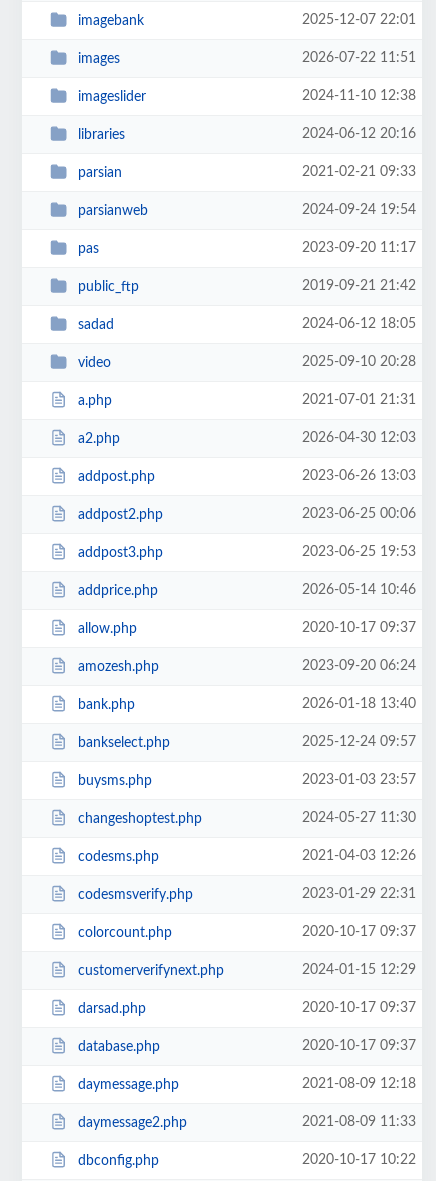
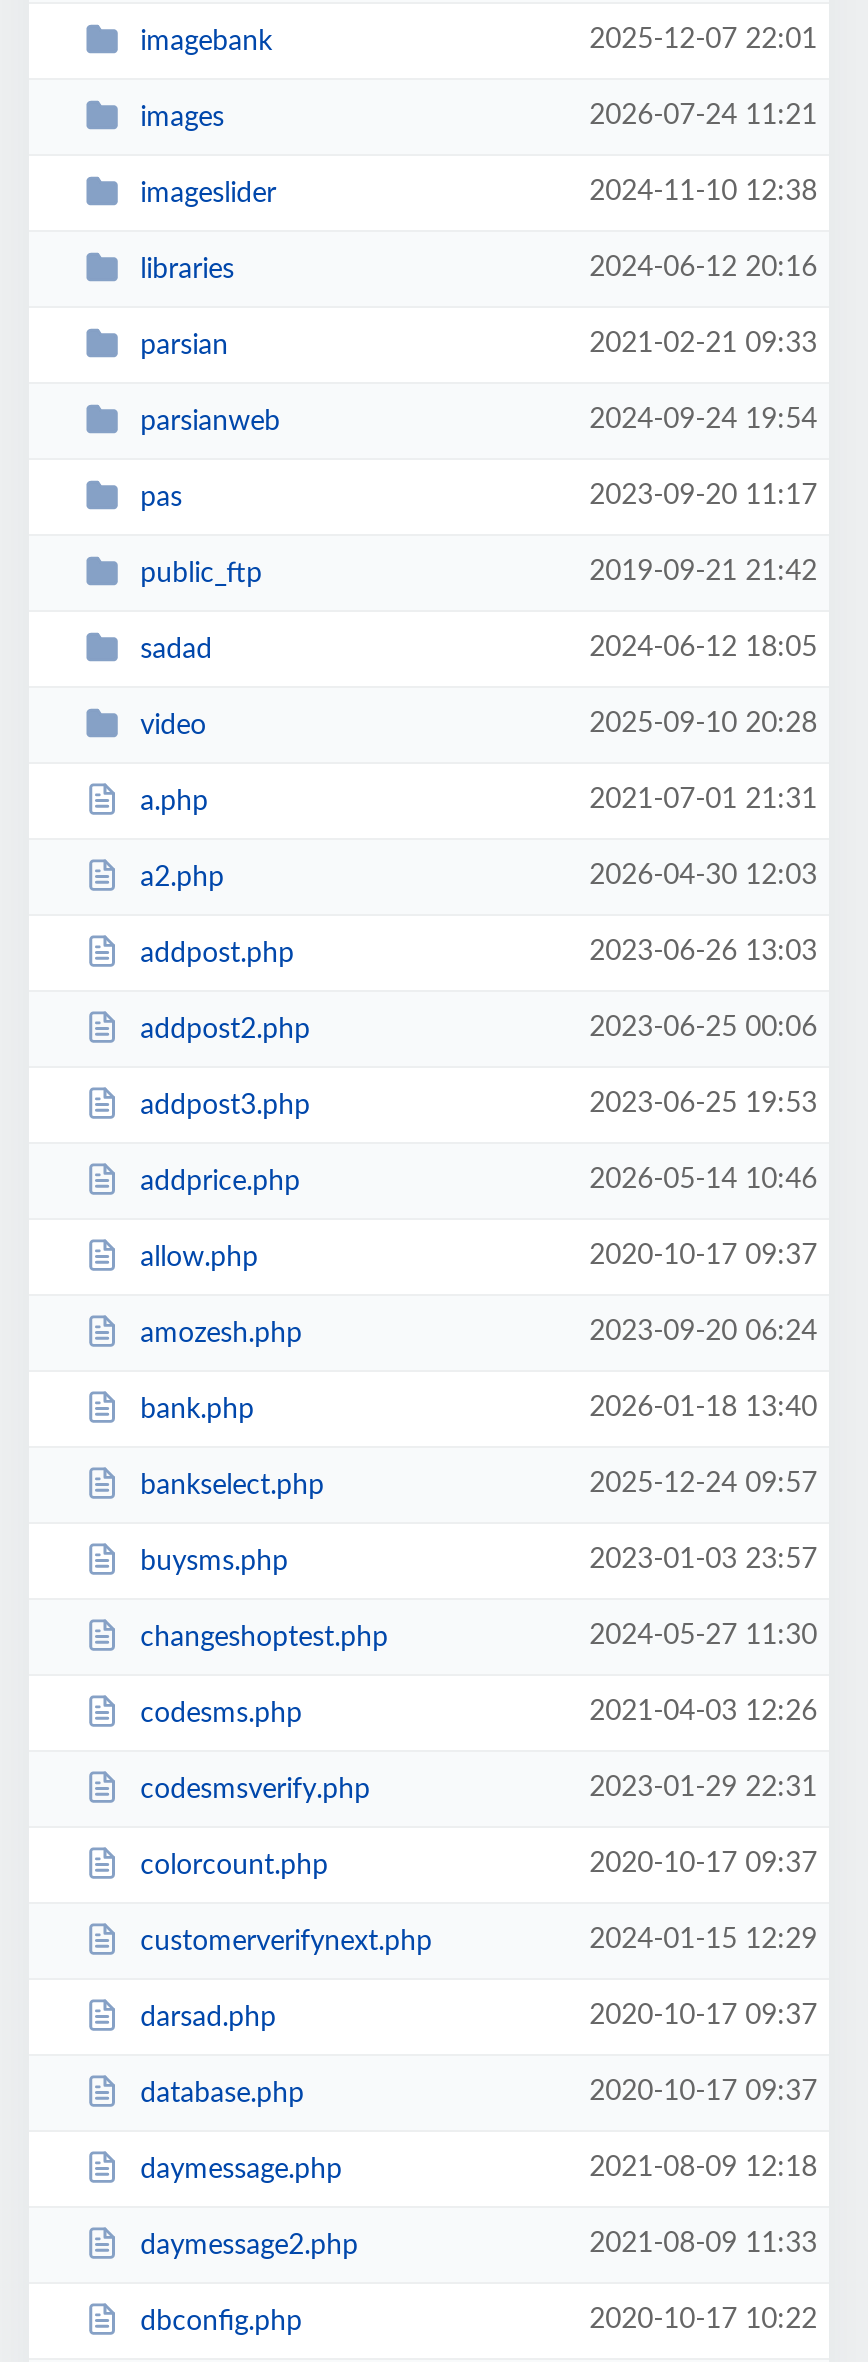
- 2026-07-22 11:51
+ 2026-07-24 11:21
